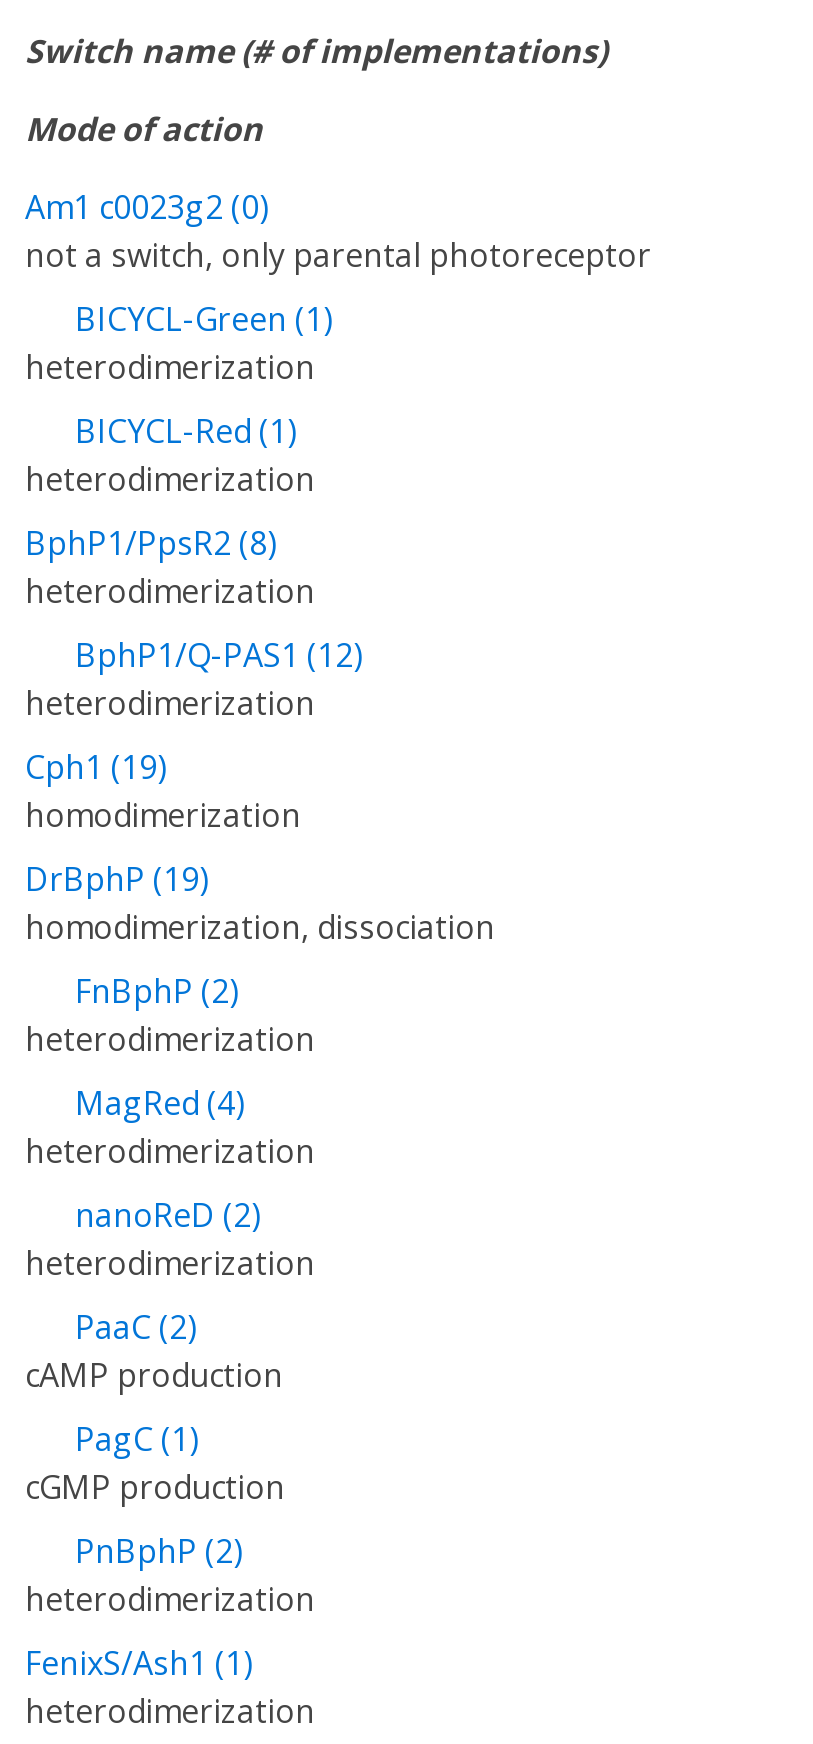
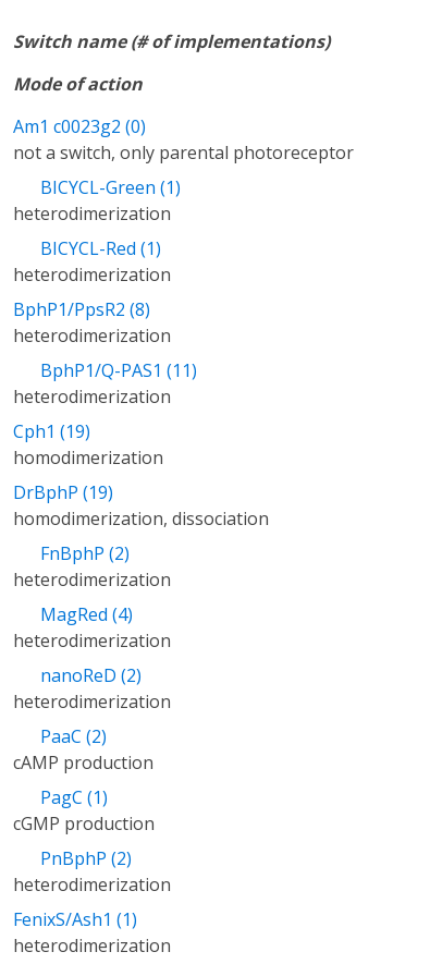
- BphP1/Q-PAS1 (12)
+ BphP1/Q-PAS1 (11)
